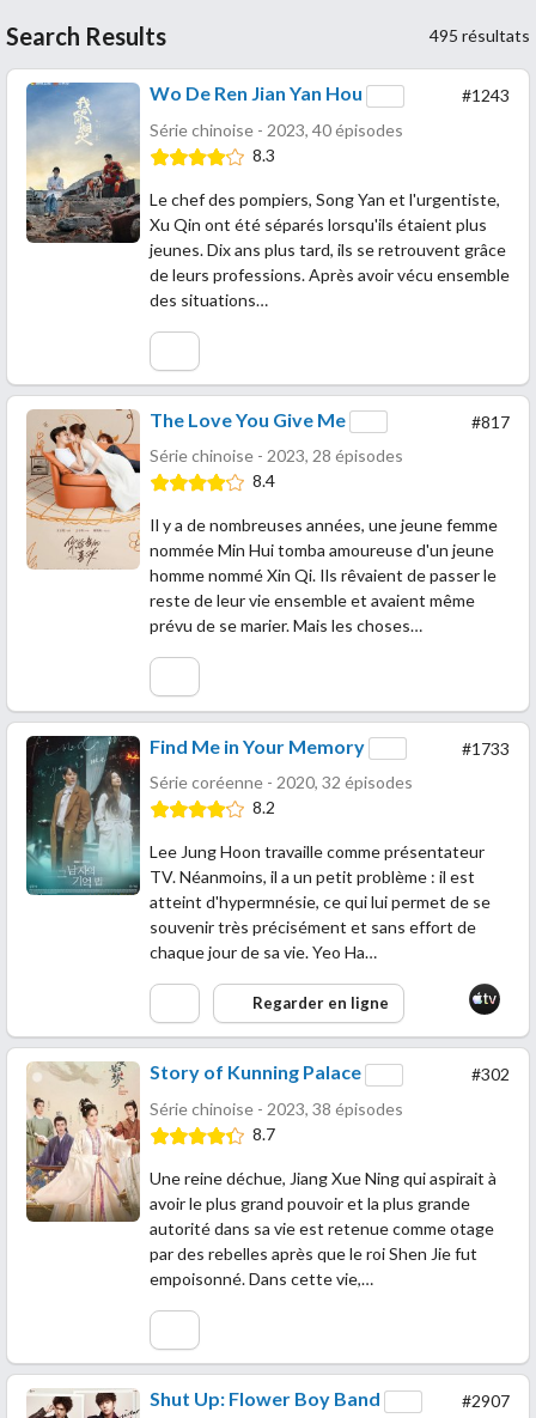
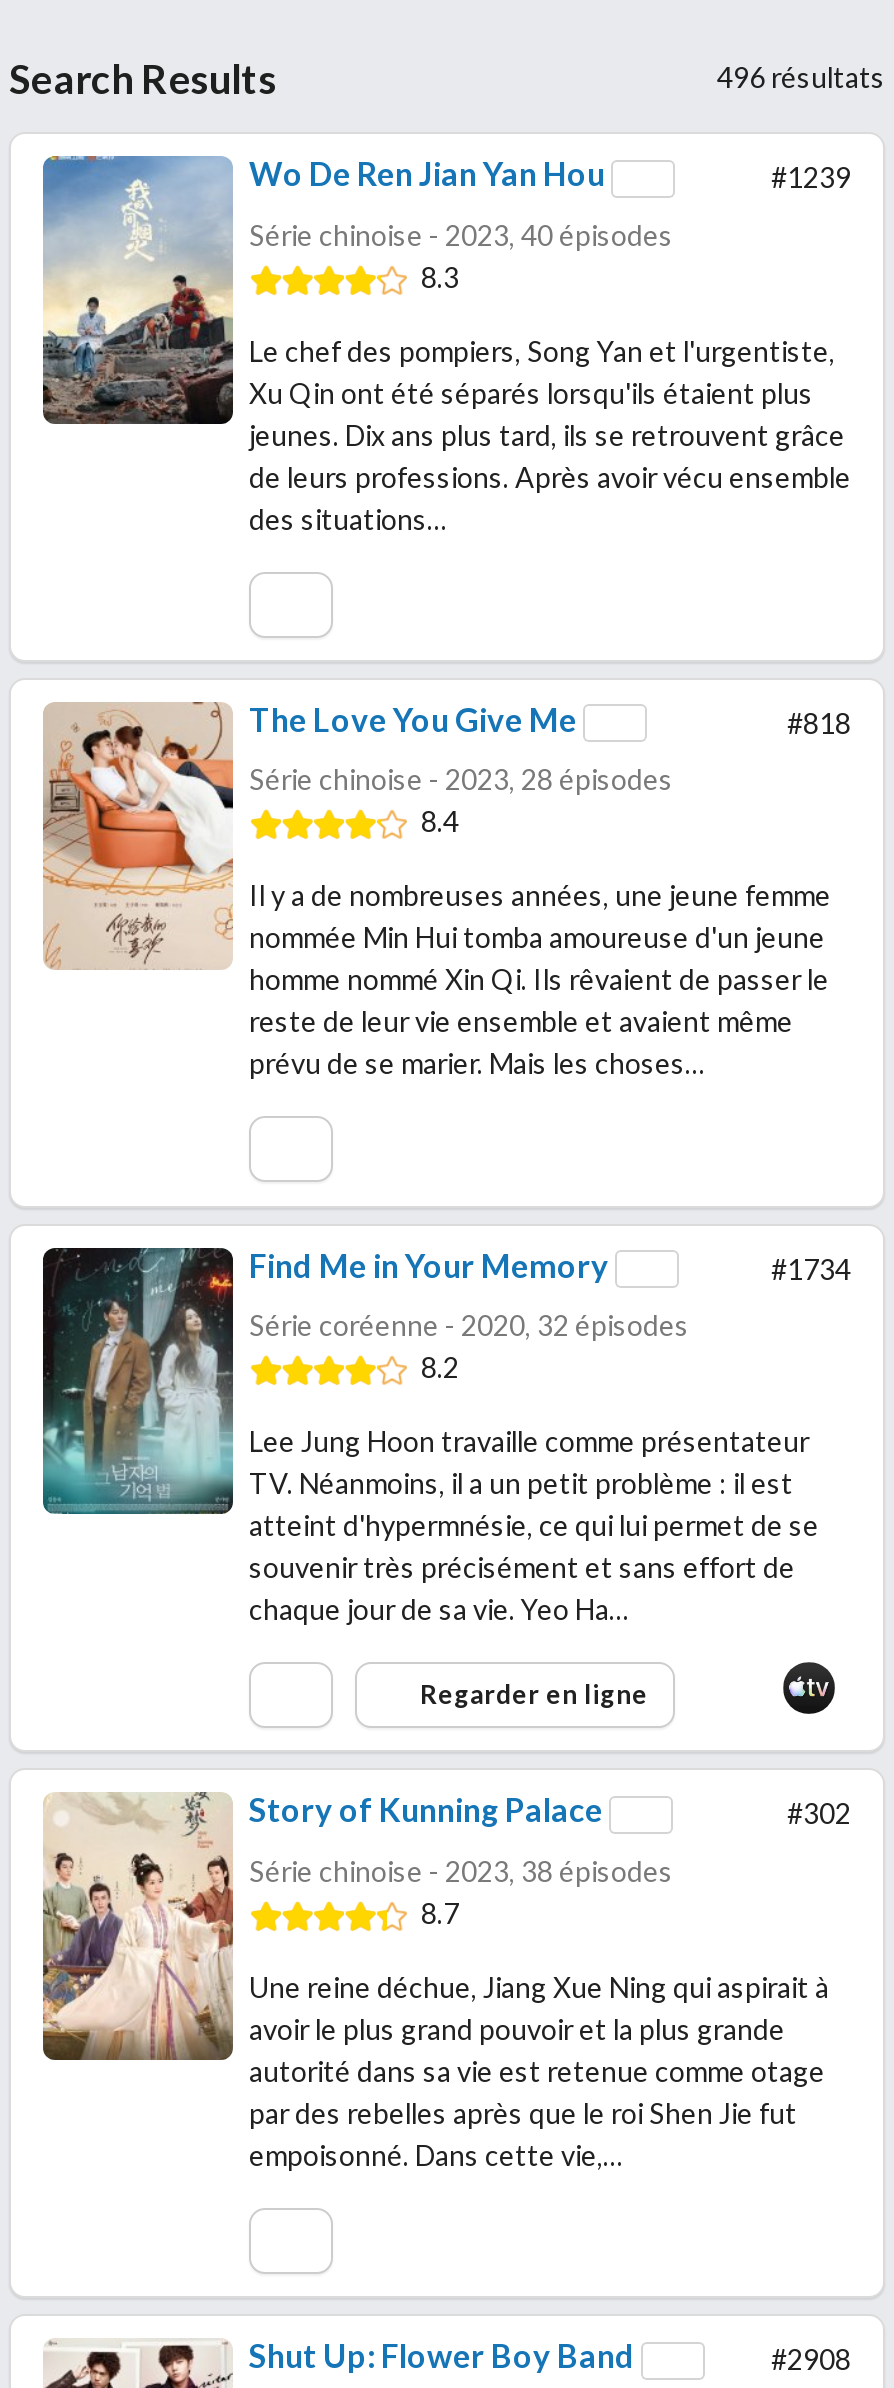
- 495 résultats
+ 496 résultats

- #1243
+ #1239

- #817
+ #818

- #1733
+ #1734

- #2907
+ #2908
